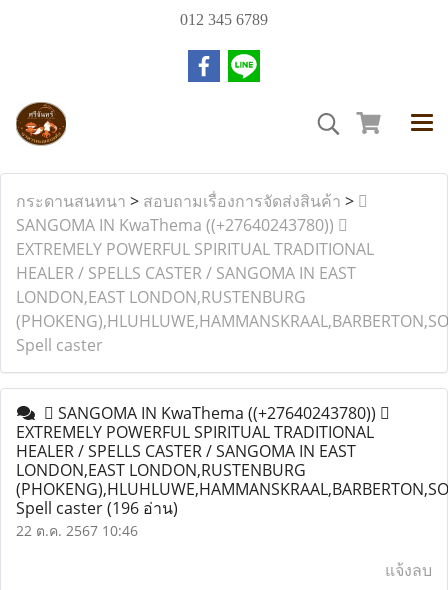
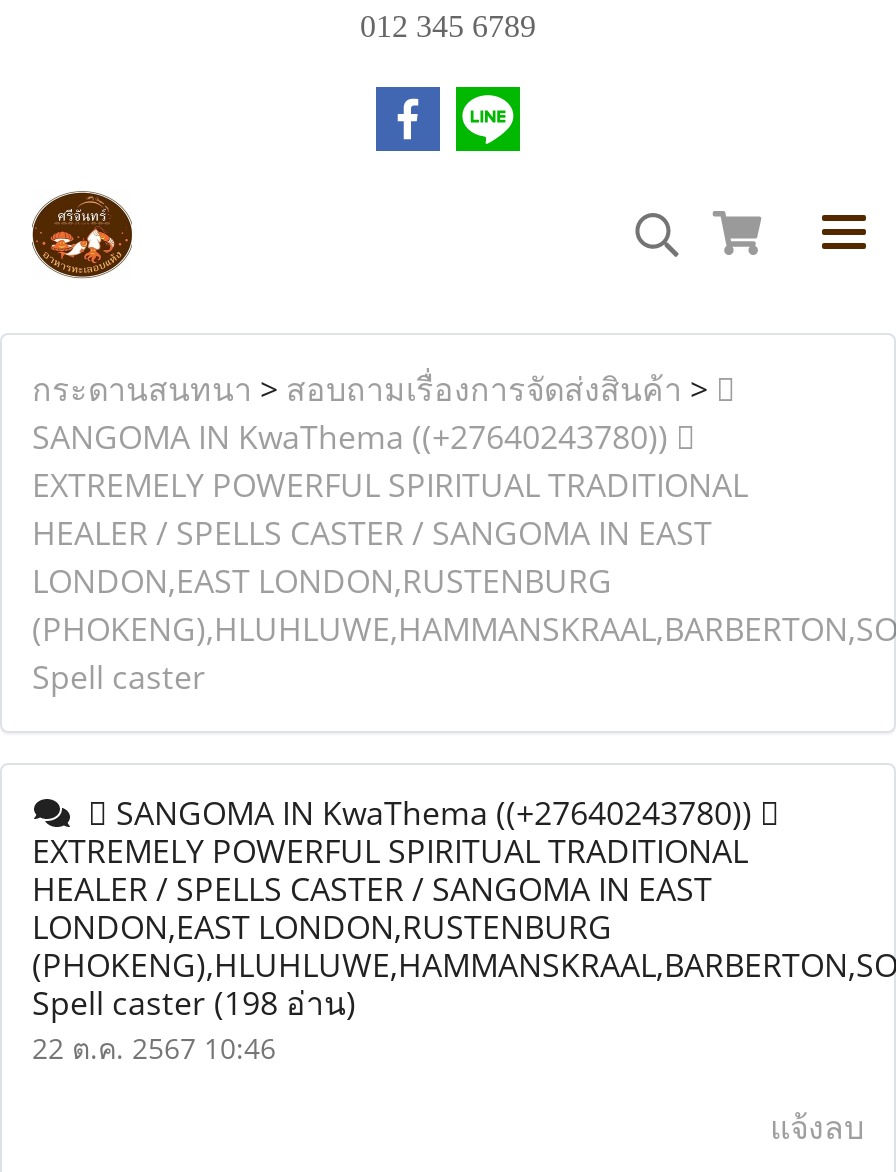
- Spell caster(196 อ่าน)
+ Spell caster(198 อ่าน)
